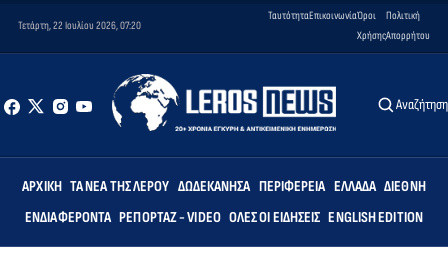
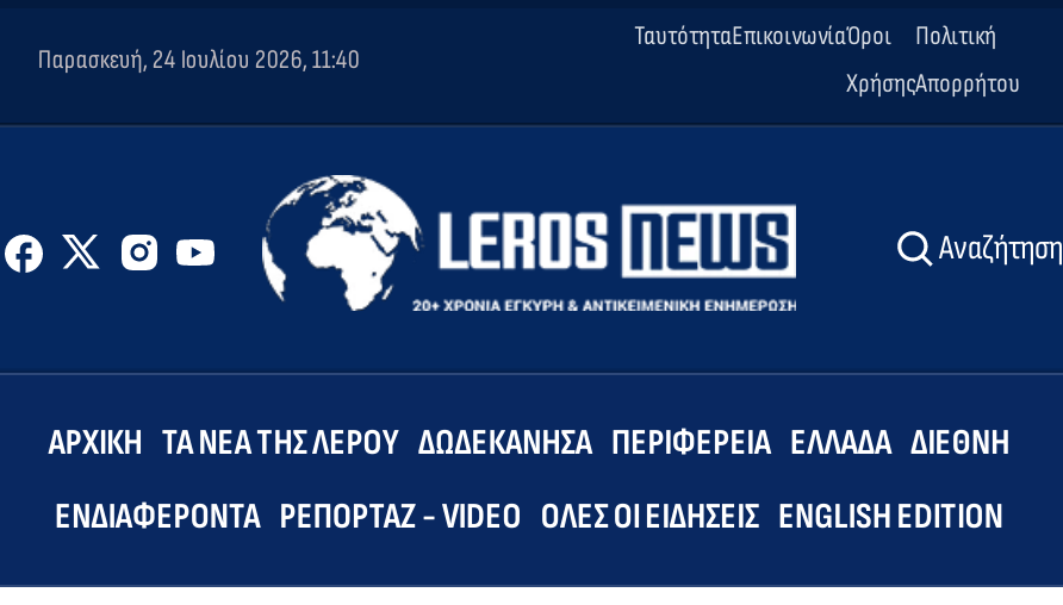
- Τετάρτη, 22 Ιουλίου 2026, 07:20
+ Παρασκευή, 24 Ιουλίου 2026, 11:40
